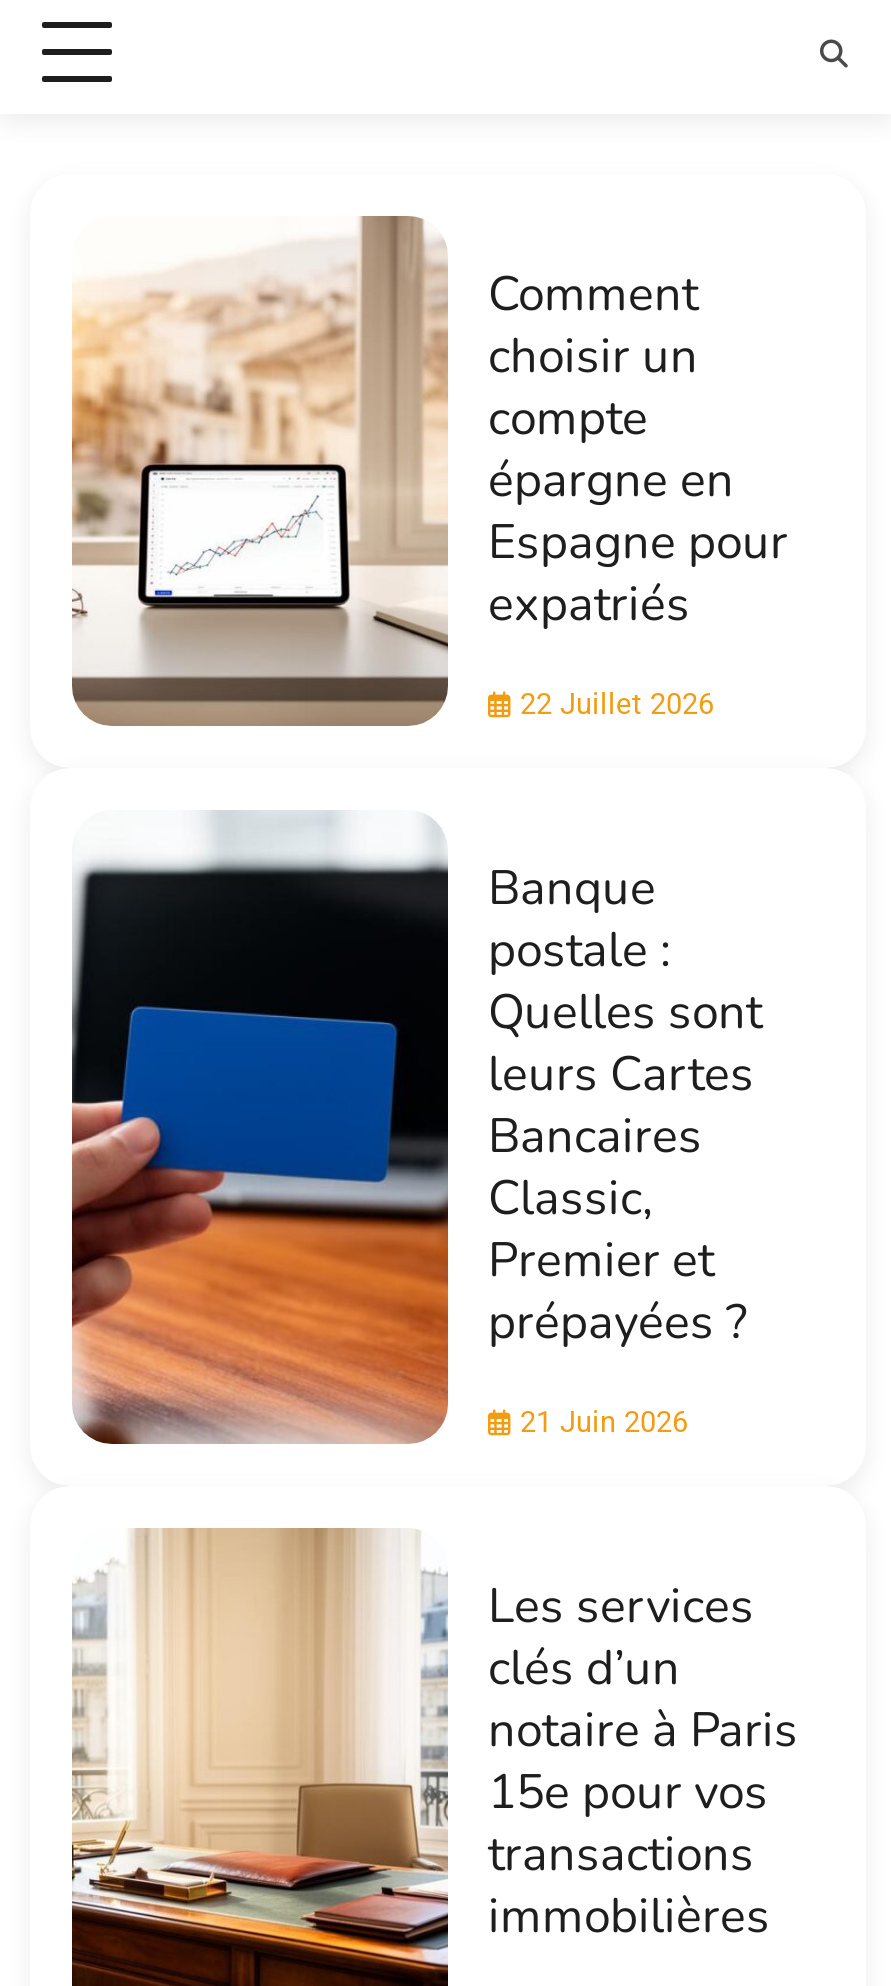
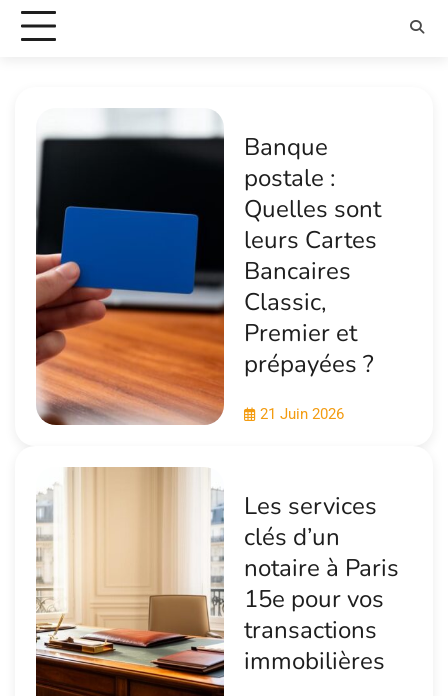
- [image]
- Comment
- choisir un
- compte
- épargne en
- Espagne pour
- expatriés
- 22 Juillet 2026
